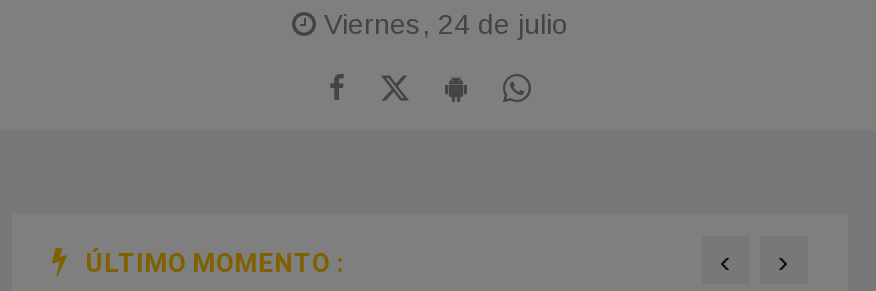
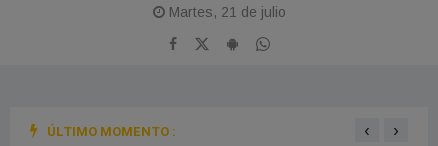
- Viernes, 24 de julio
+ Martes, 21 de julio
